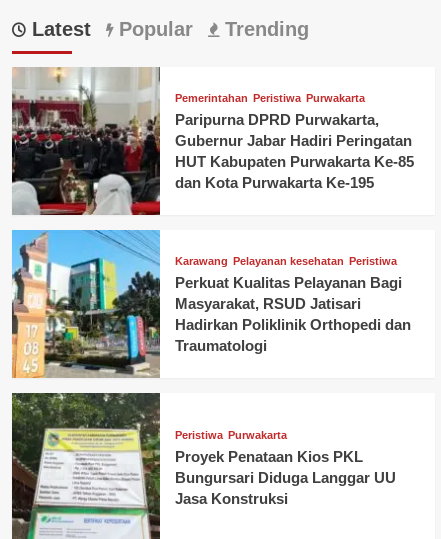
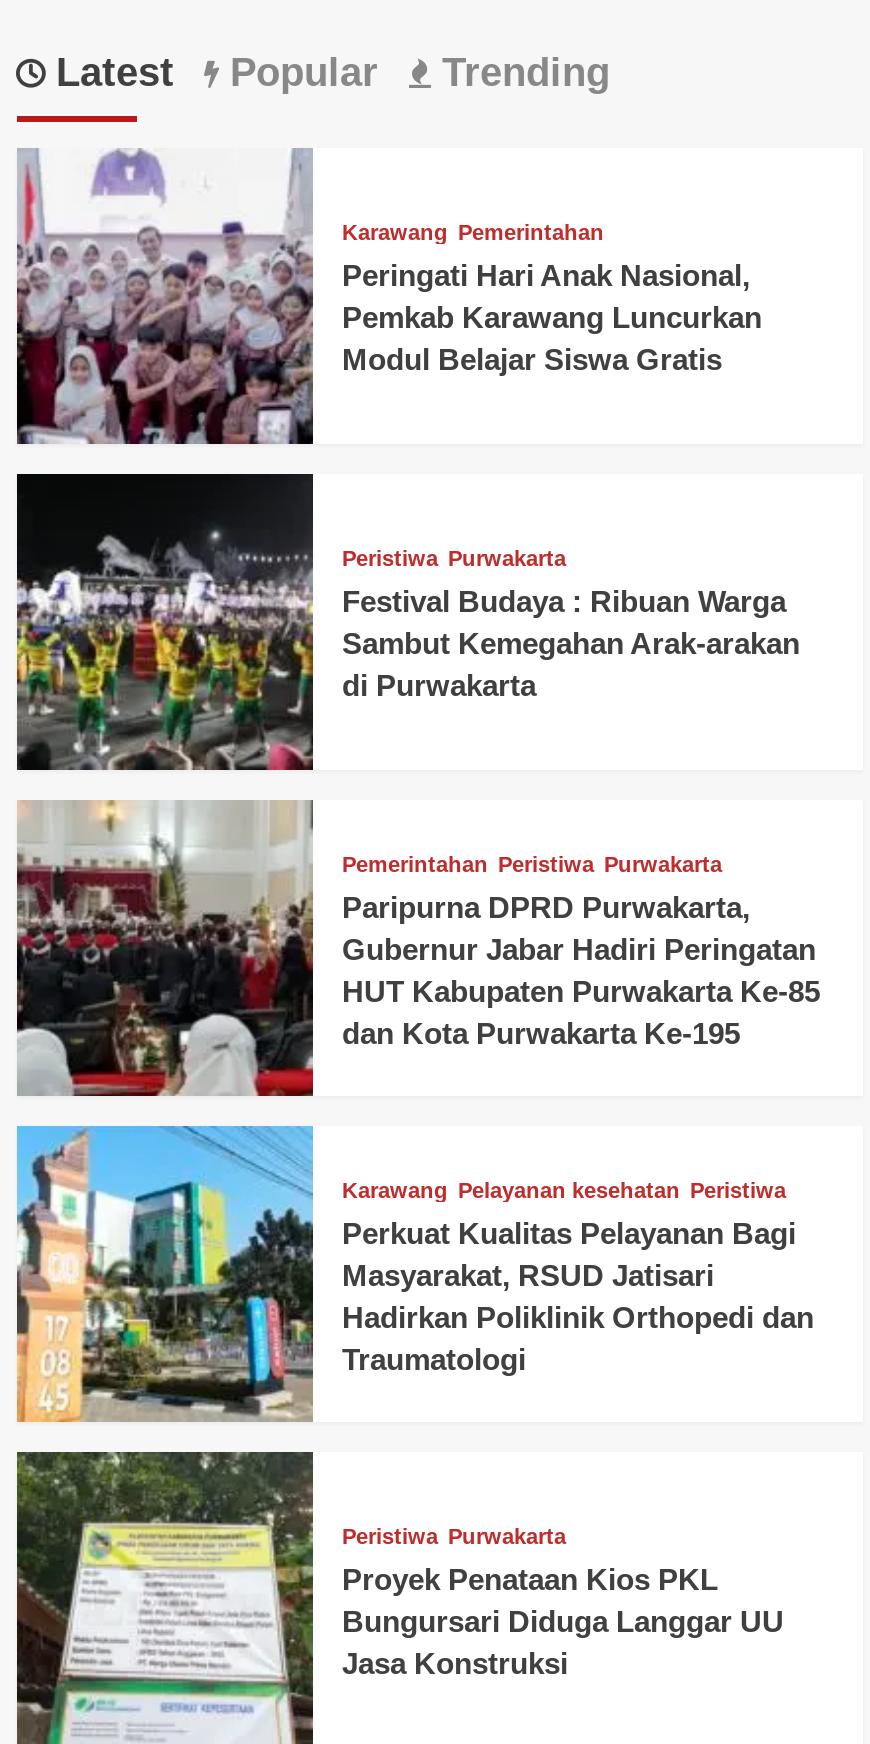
+ [image]
+ Karawang Pemerintahan
+ Peringati Hari Anak Nasional,
+ Pemkab Karawang Luncurkan
+ Modul Belajar Siswa Gratis

+ [image]
+ Peristiwa Purwakarta
+ Festival Budaya : Ribuan Warga
+ Sambut Kemegahan Arak-arakan
+ di Purwakarta
